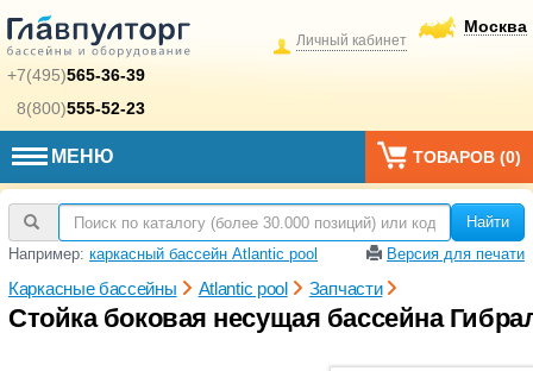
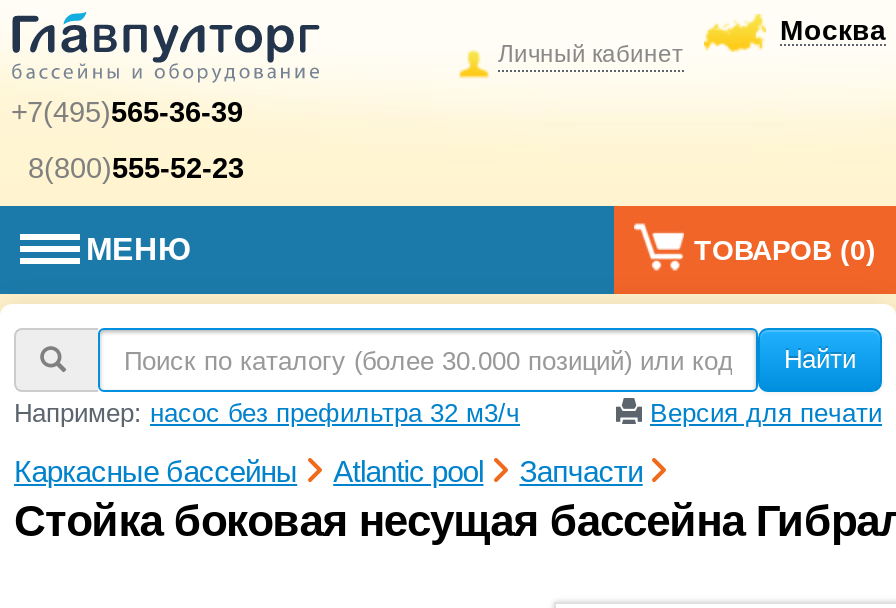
- Например: каркасный бассейн Atlantic pool
+ Например: насос без префильтра 32 м3/ч
